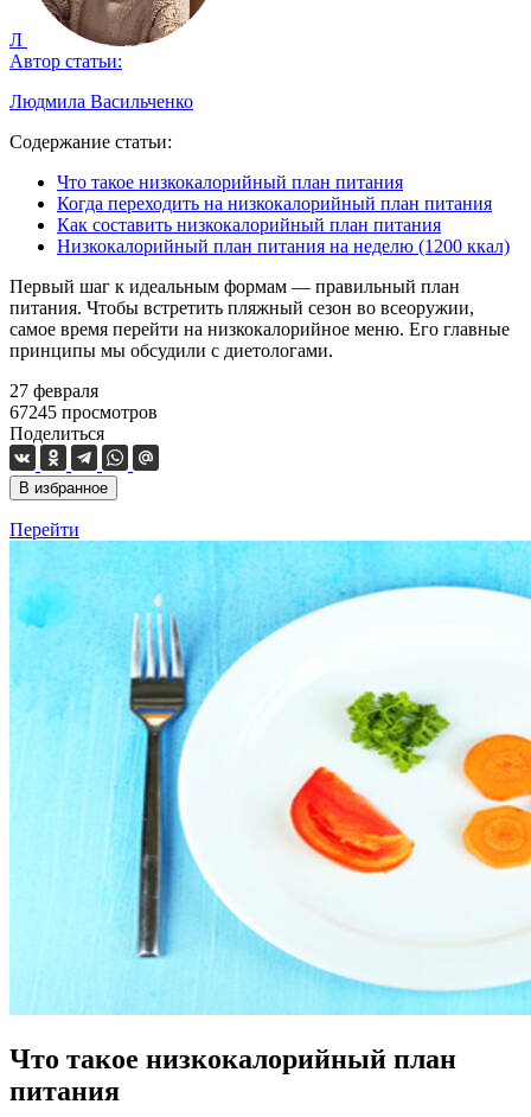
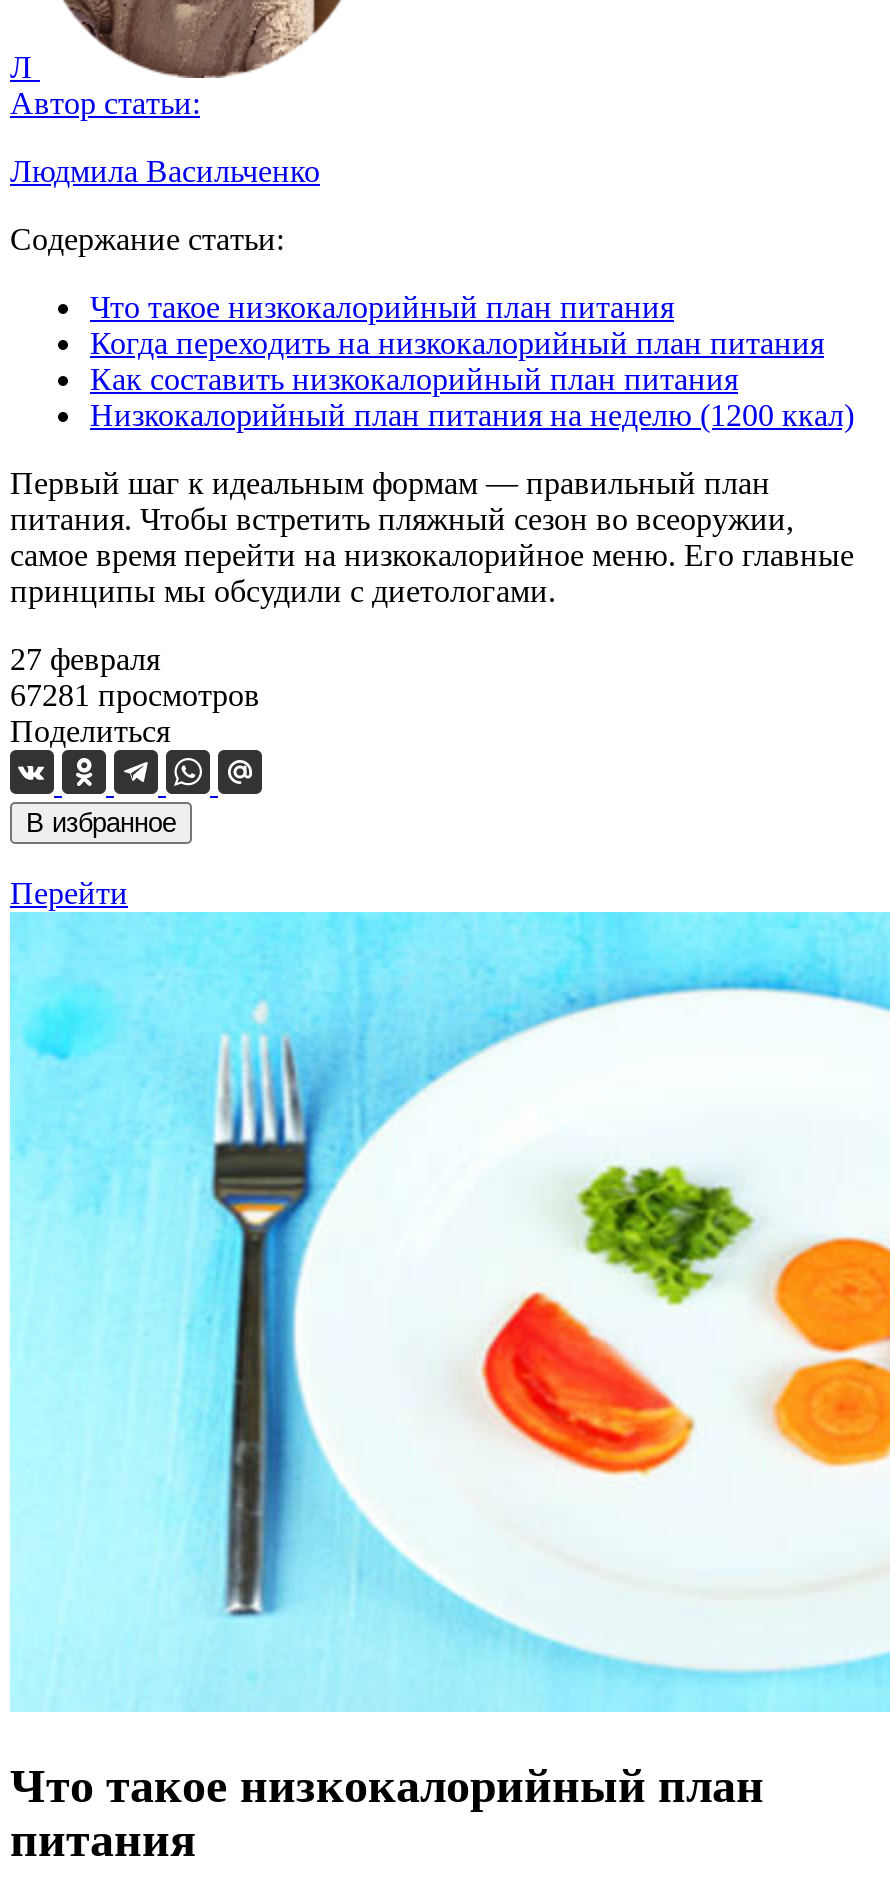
- 67245 просмотров
+ 67281 просмотров
